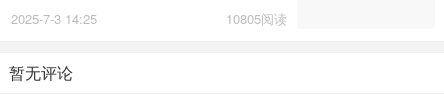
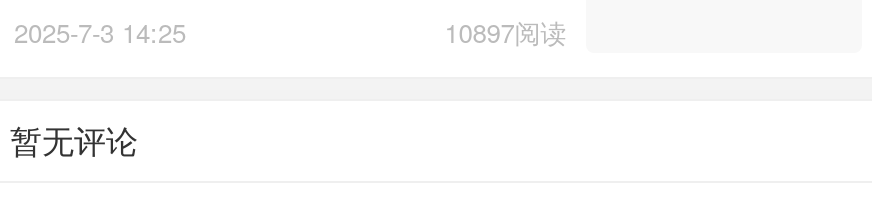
- 10805阅读
+ 10897阅读
